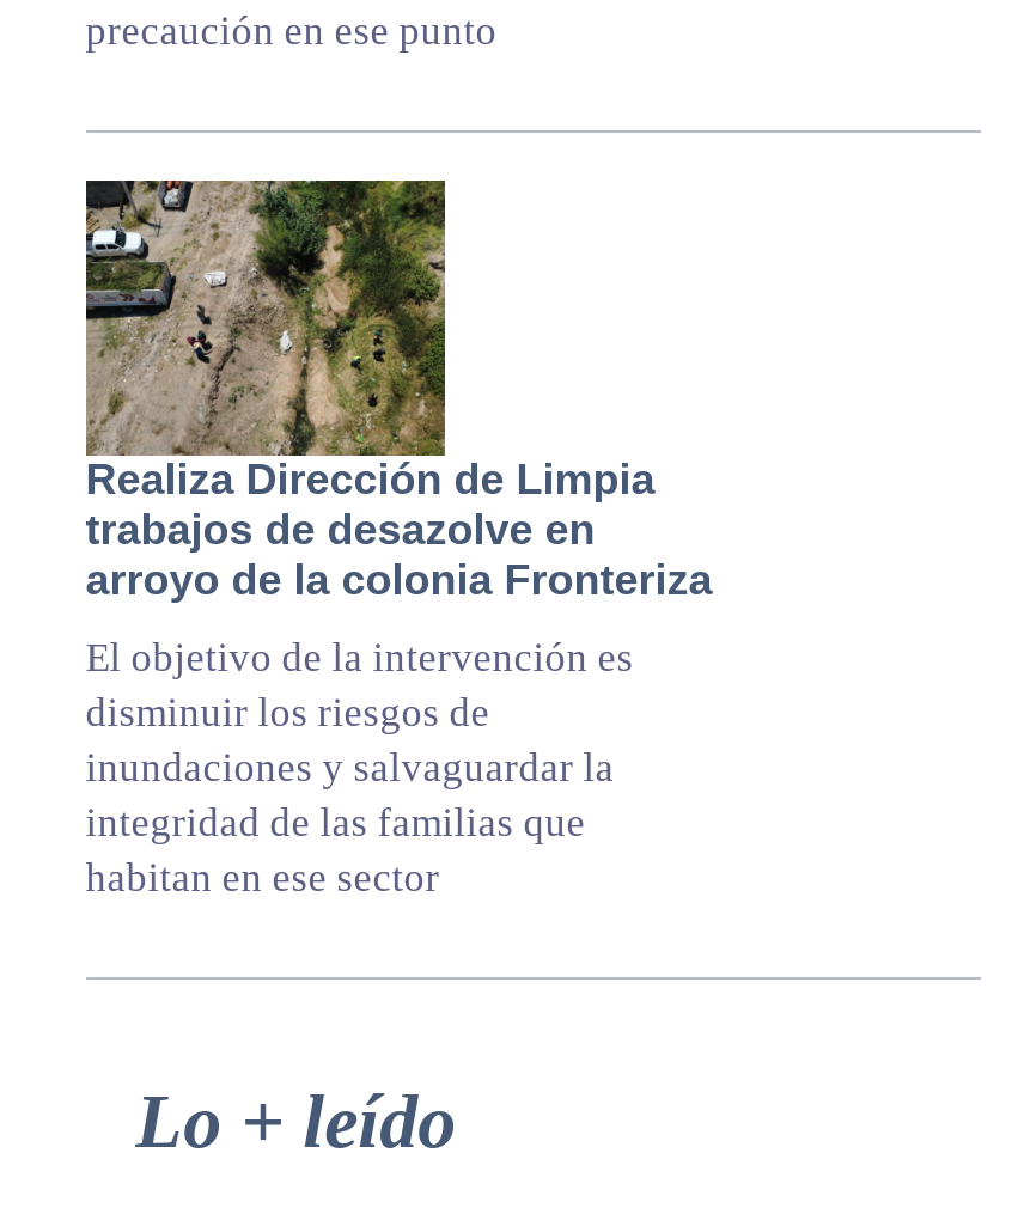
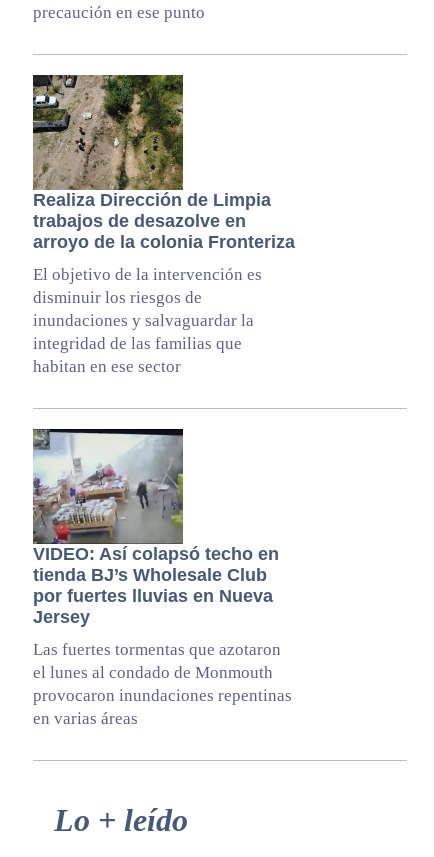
+ [image]
+ VIDEO: Así colapsó techo en
+ tienda BJ’s Wholesale Club
+ por fuertes lluvias en Nueva
+ Jersey
+ Las fuertes tormentas que azotaron
+ el lunes al condado de Monmouth
+ provocaron inundaciones repentinas
+ en varias áreas
